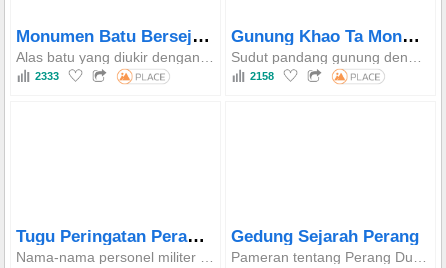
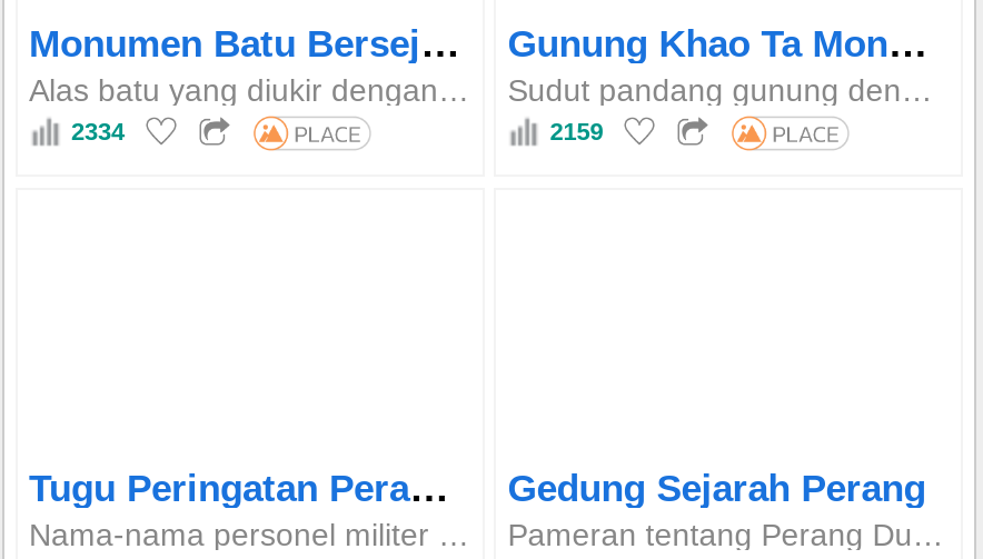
- 2333
+ 2334

- 2158
+ 2159
